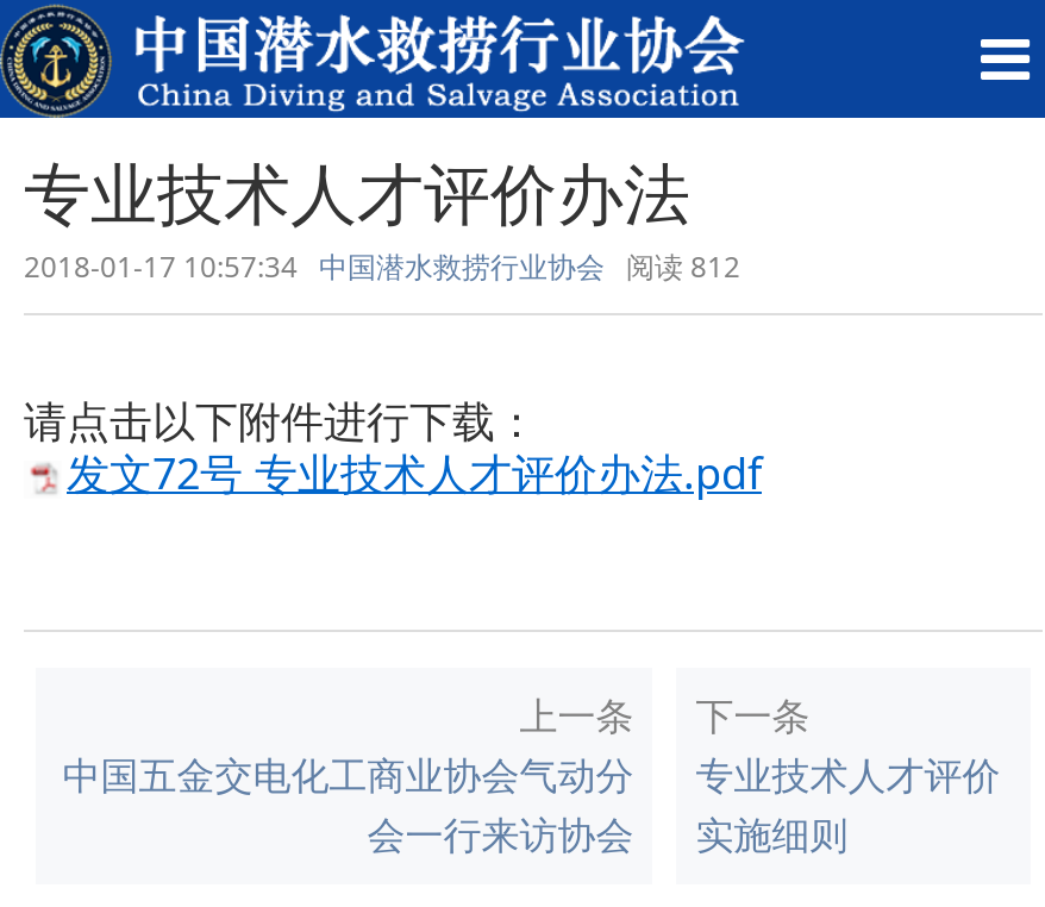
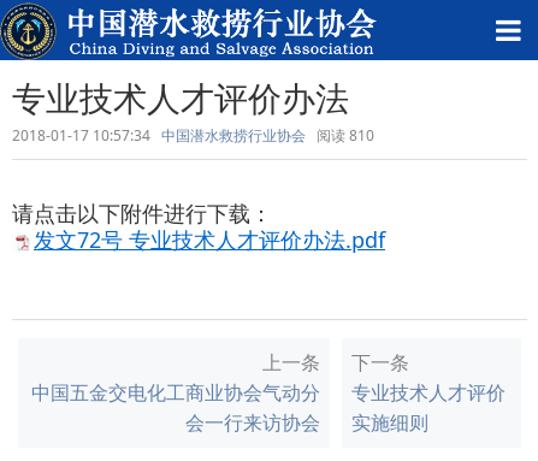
- 2018-01-17 10:57:34 中国潜水救捞行业协会 阅读812
+ 2018-01-17 10:57:34 中国潜水救捞行业协会 阅读810
